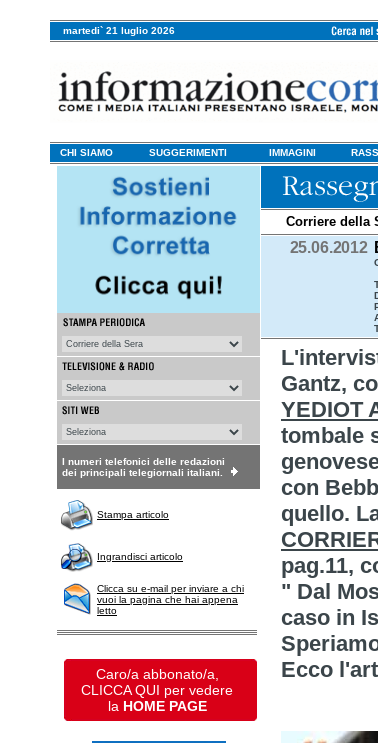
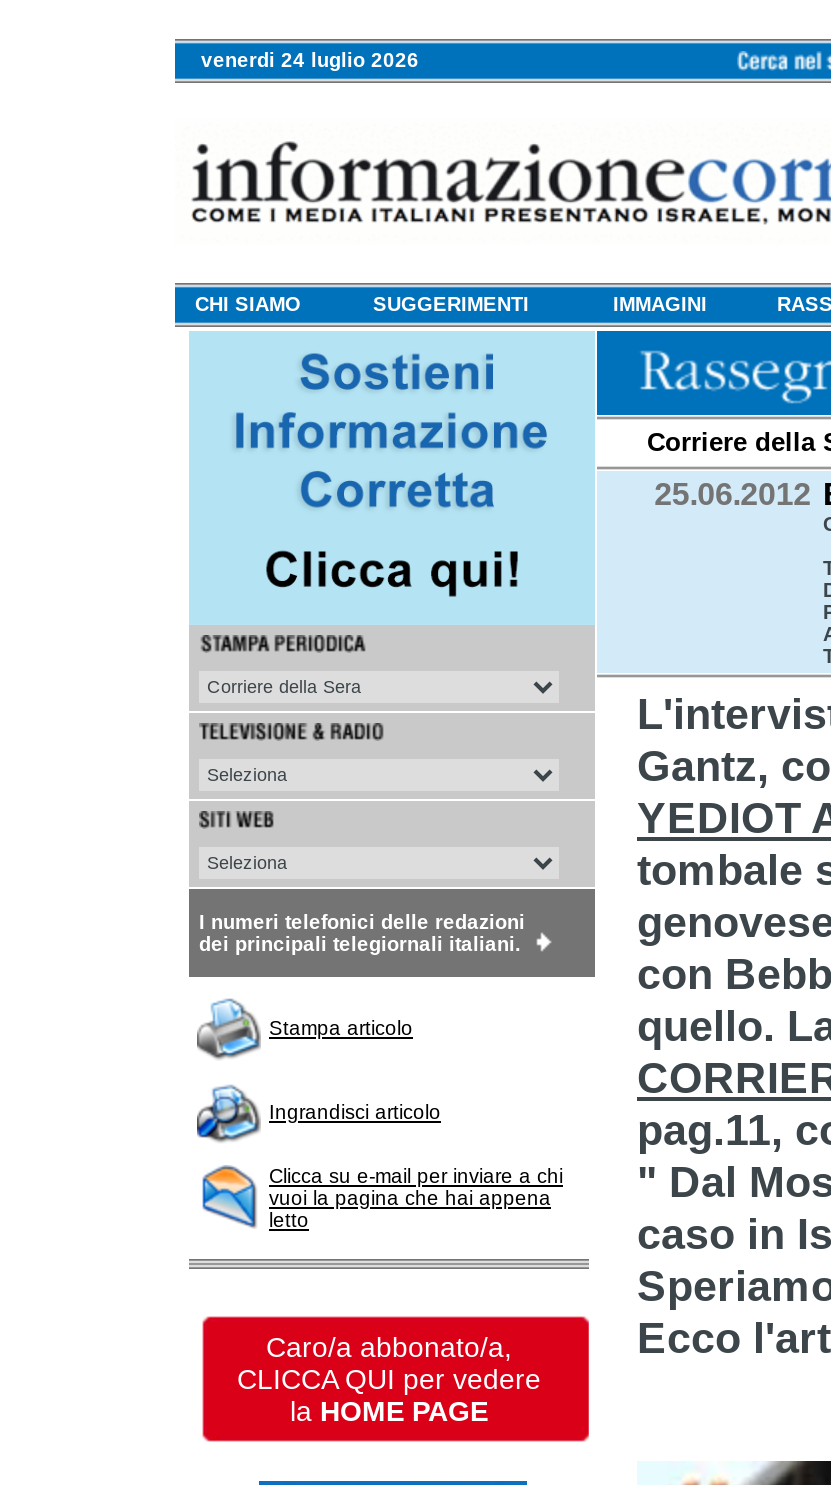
- martedi` 21 luglio 2026
+ venerdi 24 luglio 2026
